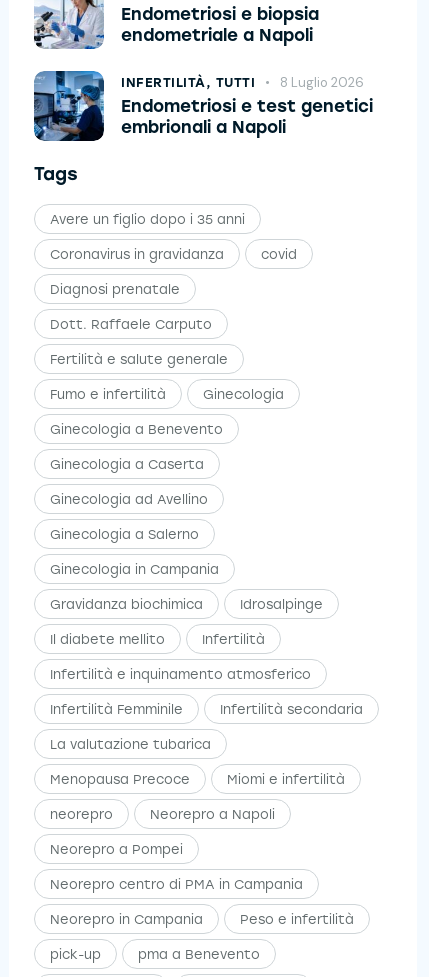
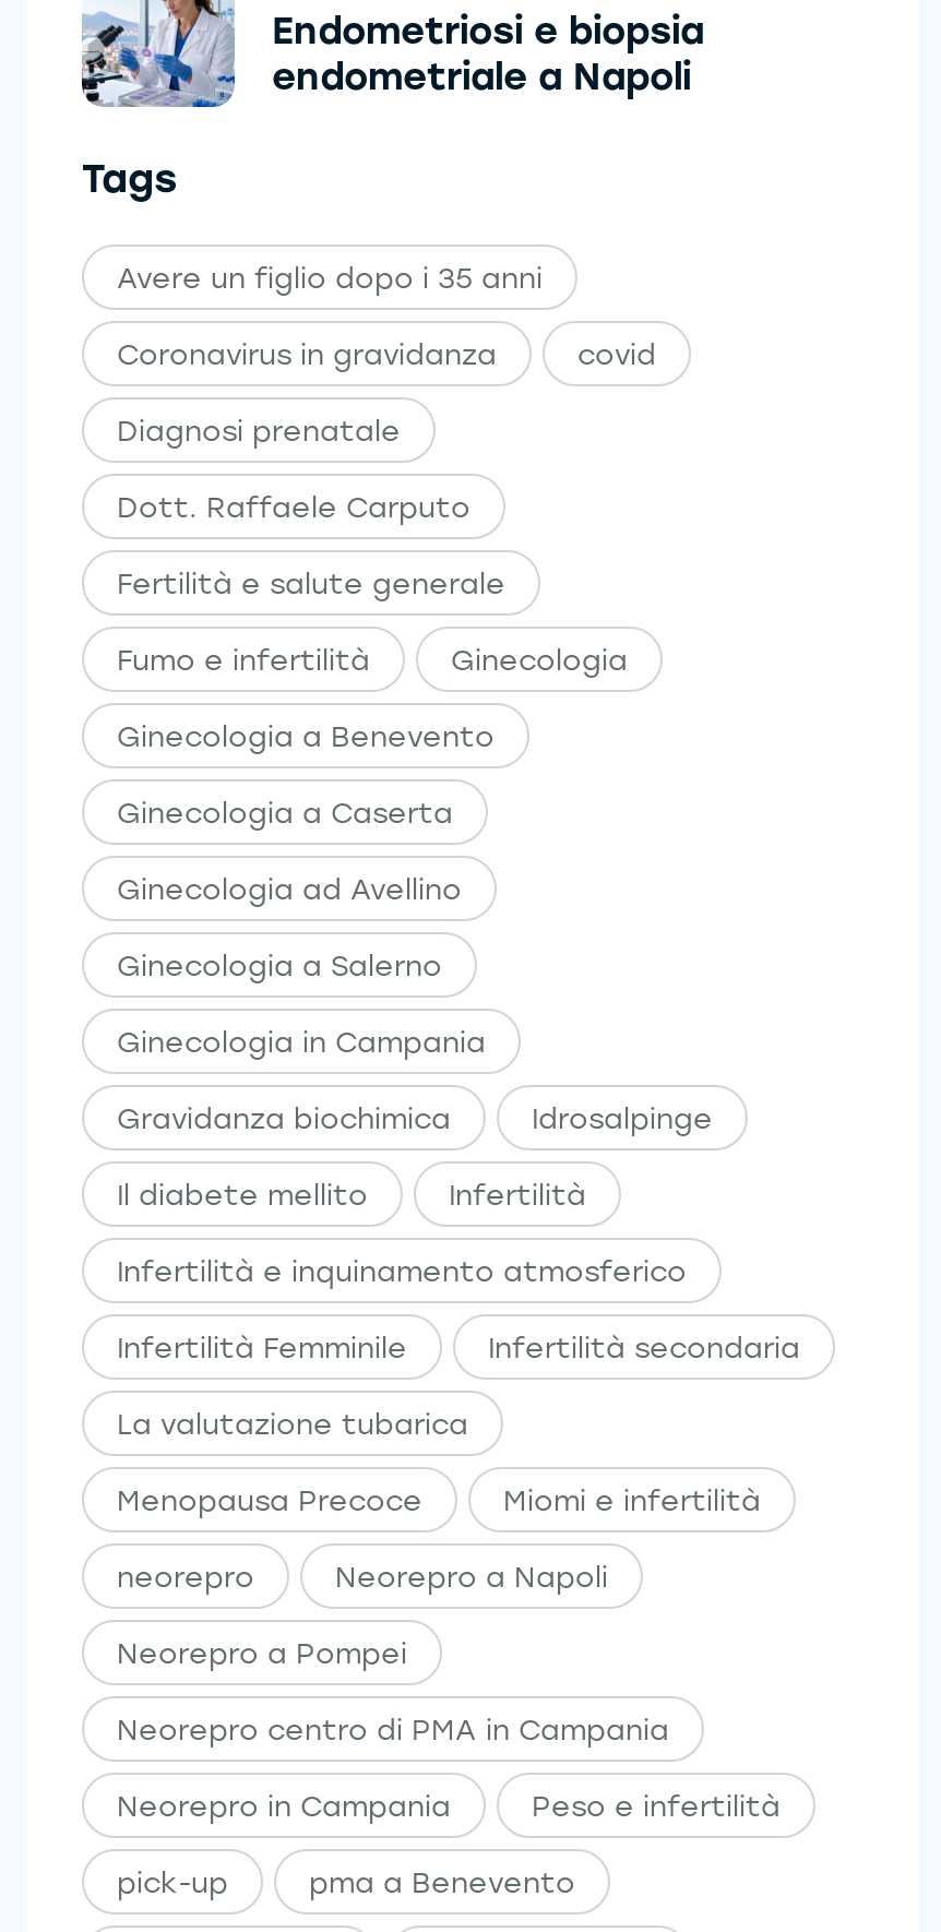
- [image]
- INFERTILITÀ, TUTTI
- 8 Luglio 2026
- Endometriosi e test genetici
- embrionali a Napoli
